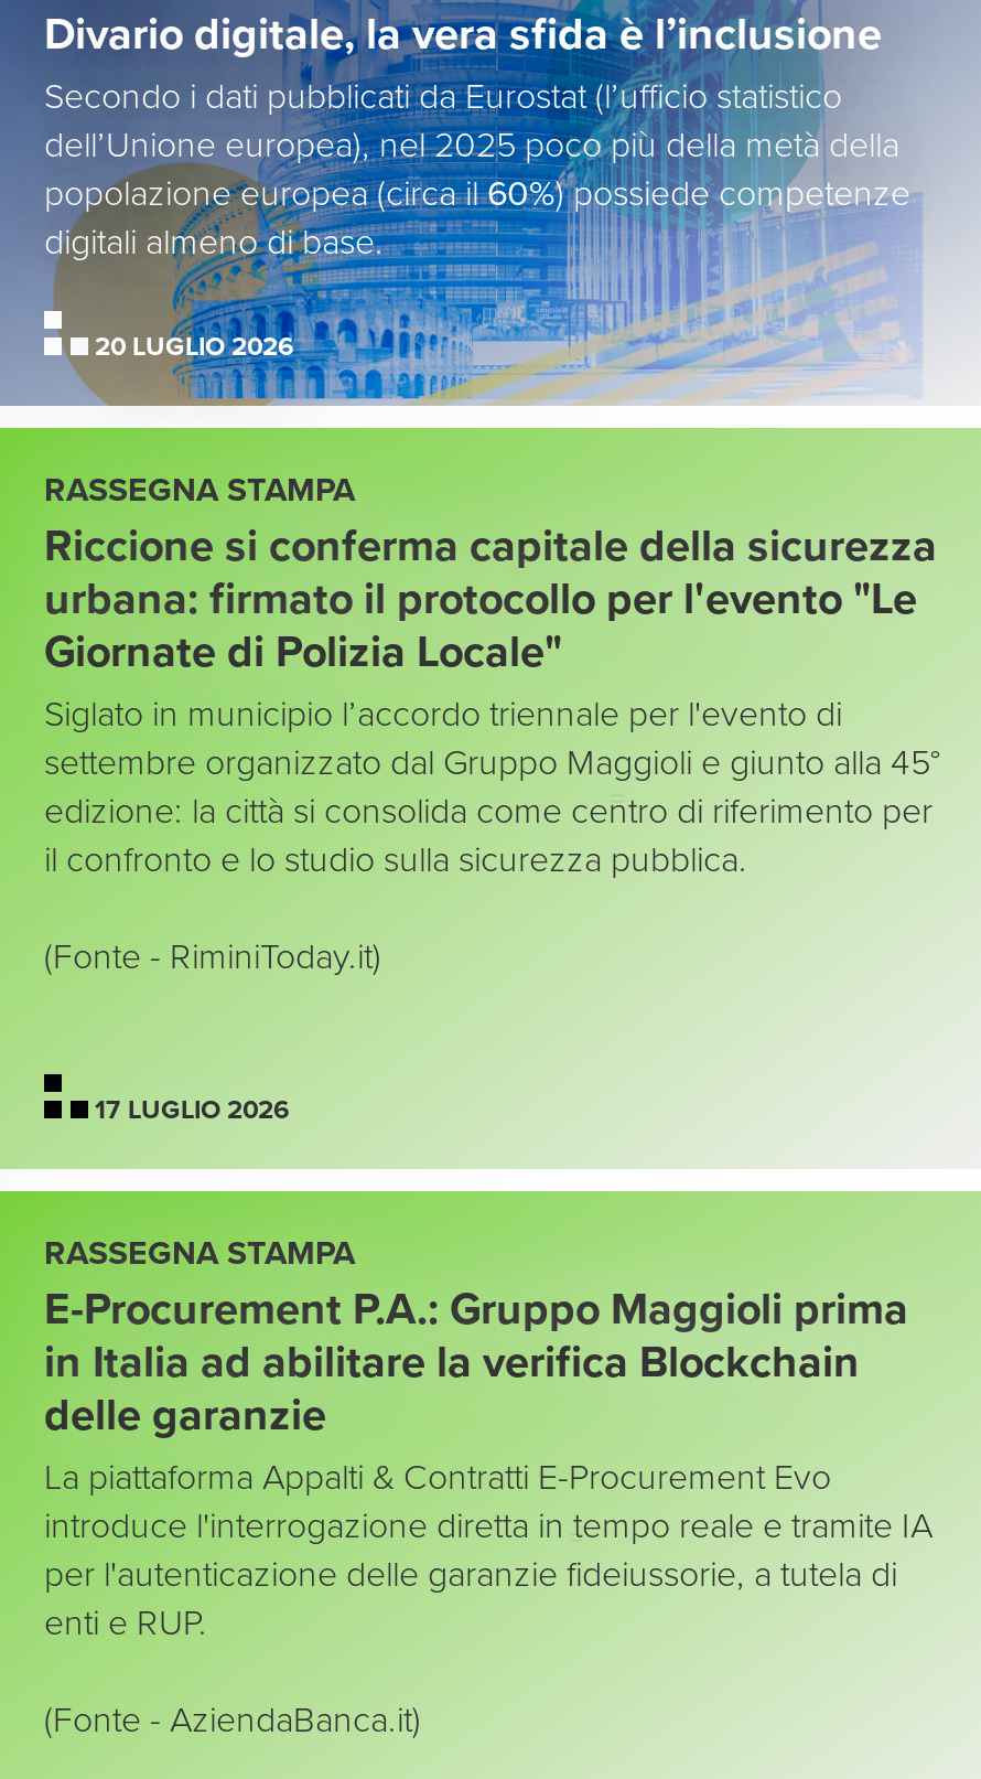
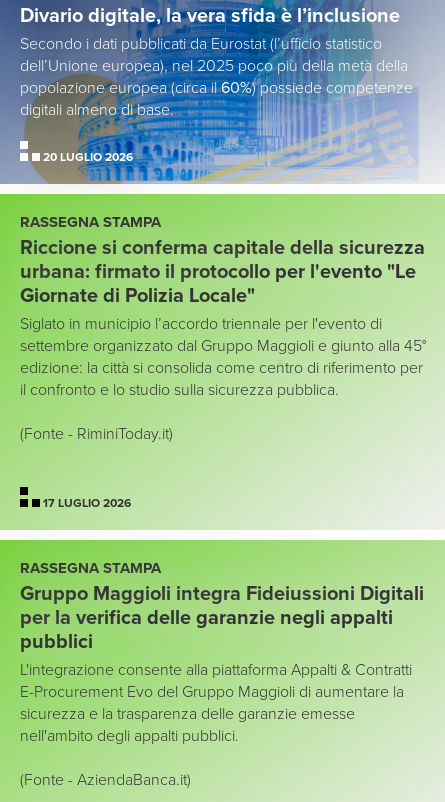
- E-Procurement P.A.: Gruppo Maggioli prima
- in Italia ad abilitare la verifica Blockchain
- delle garanzie
- La piattaforma Appalti & Contratti E-Procurement Evo
- introduce l'interrogazione diretta in tempo reale e tramite IA
- per l'autenticazione delle garanzie fideiussorie, a tutela di
- enti e RUP.
+ Gruppo Maggioli integra Fideiussioni Digitali
+ per la verifica delle garanzie negli appalti
+ pubblici
+ L'integrazione consente alla piattaforma Appalti & Contratti
+ E-Procurement Evo del Gruppo Maggioli di aumentare la
+ sicurezza e la trasparenza delle garanzie emesse
+ nell'ambito degli appalti pubblici.
